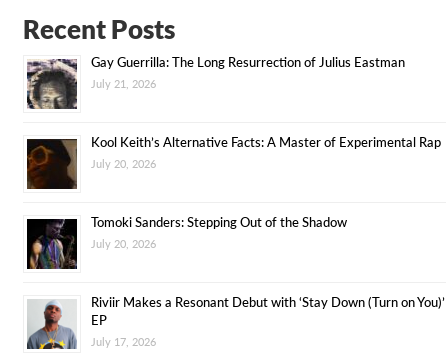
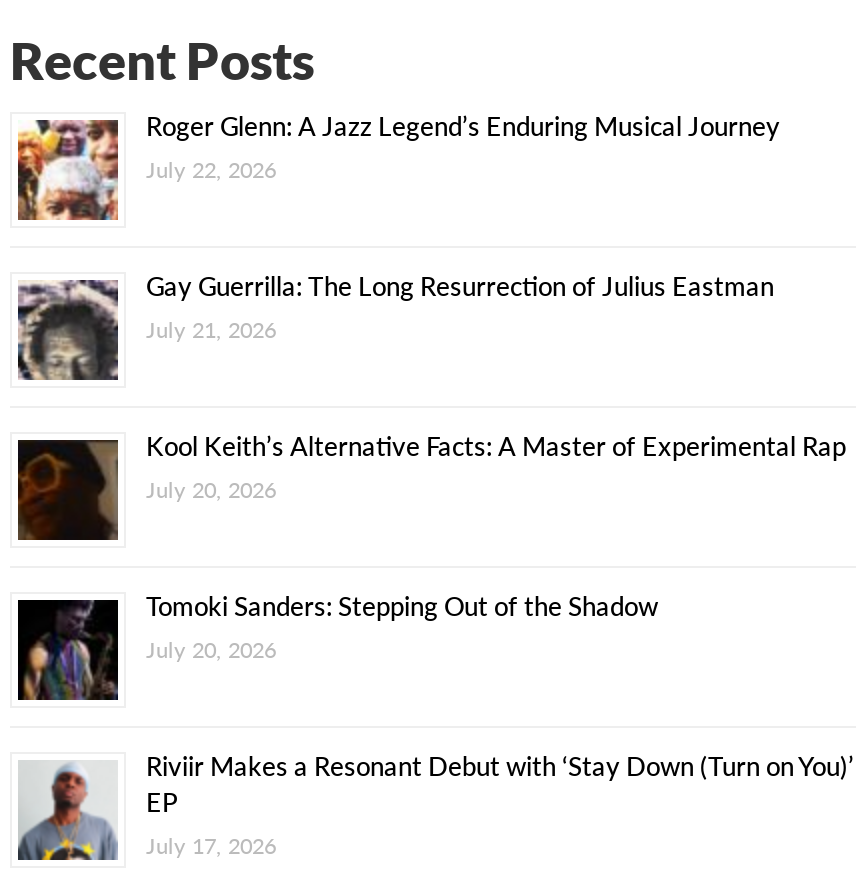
+ [image]
+ Roger Glenn: A Jazz Legend’s Enduring Musical Journey
+ July 22, 2026
